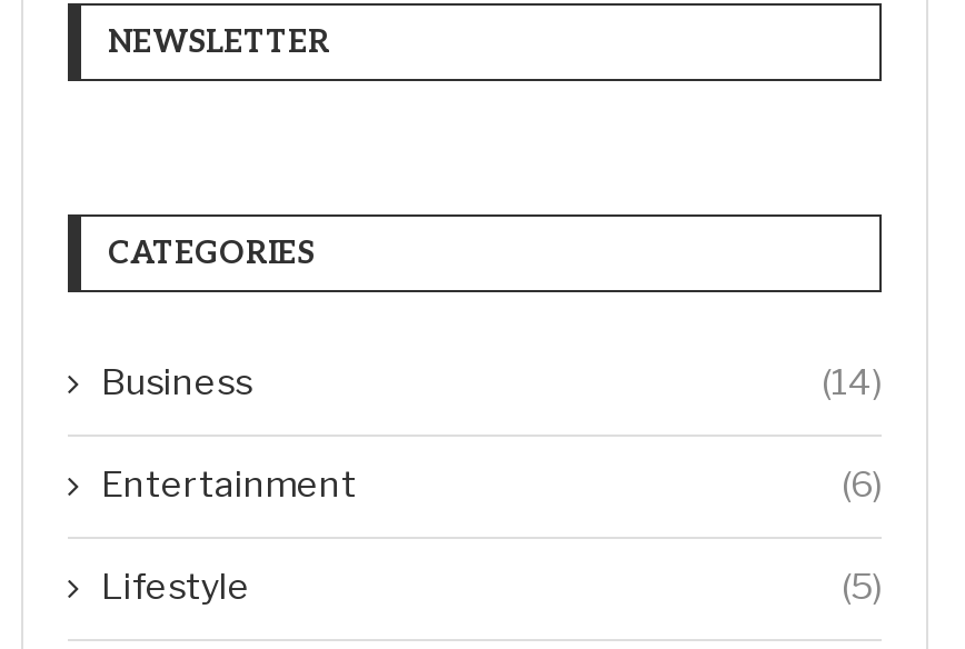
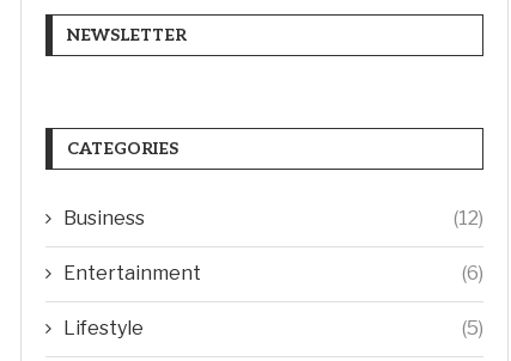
- (14)
+ (12)
